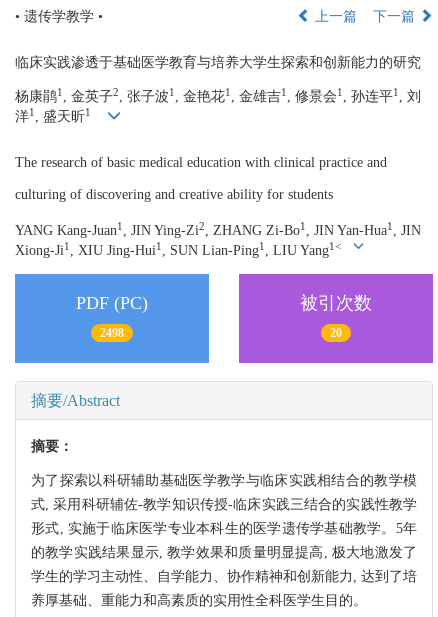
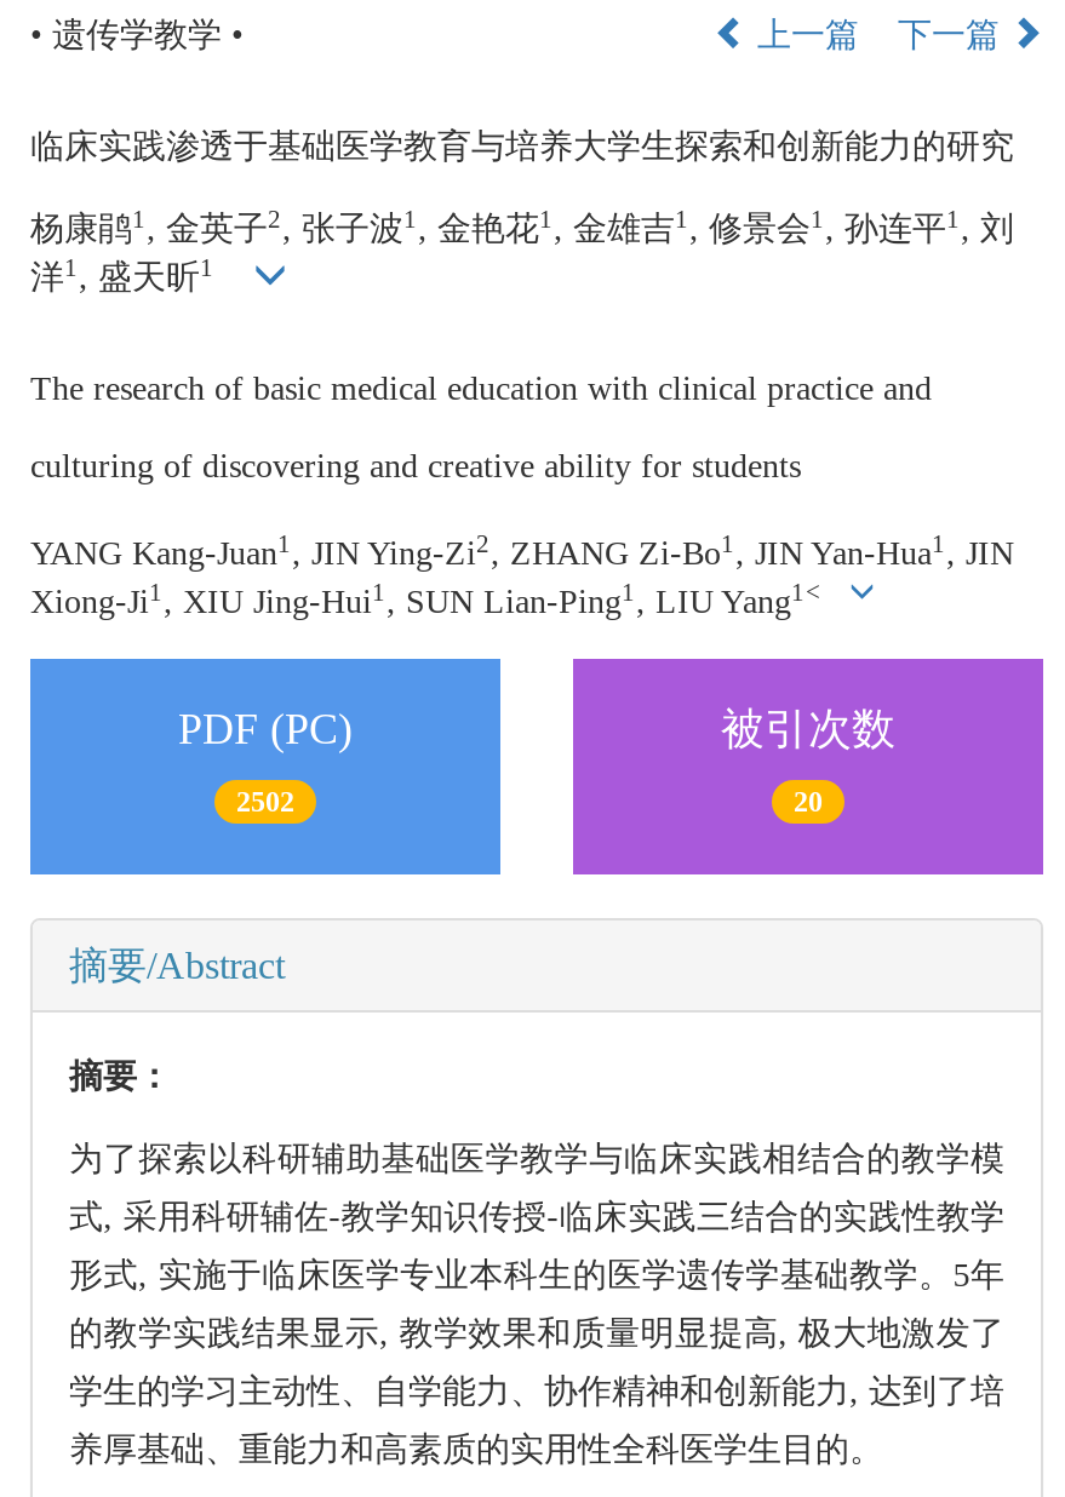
- 2498
+ 2502
